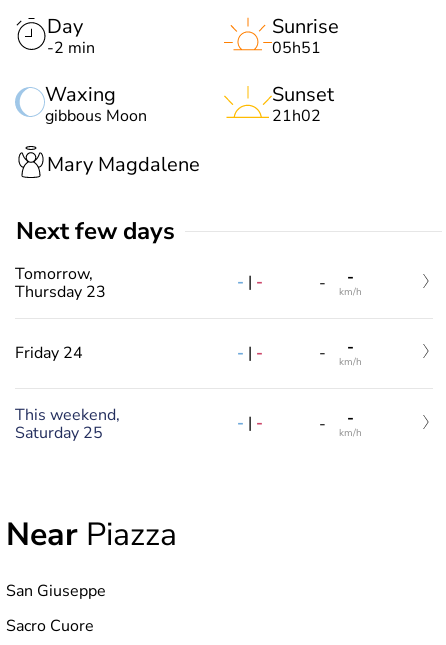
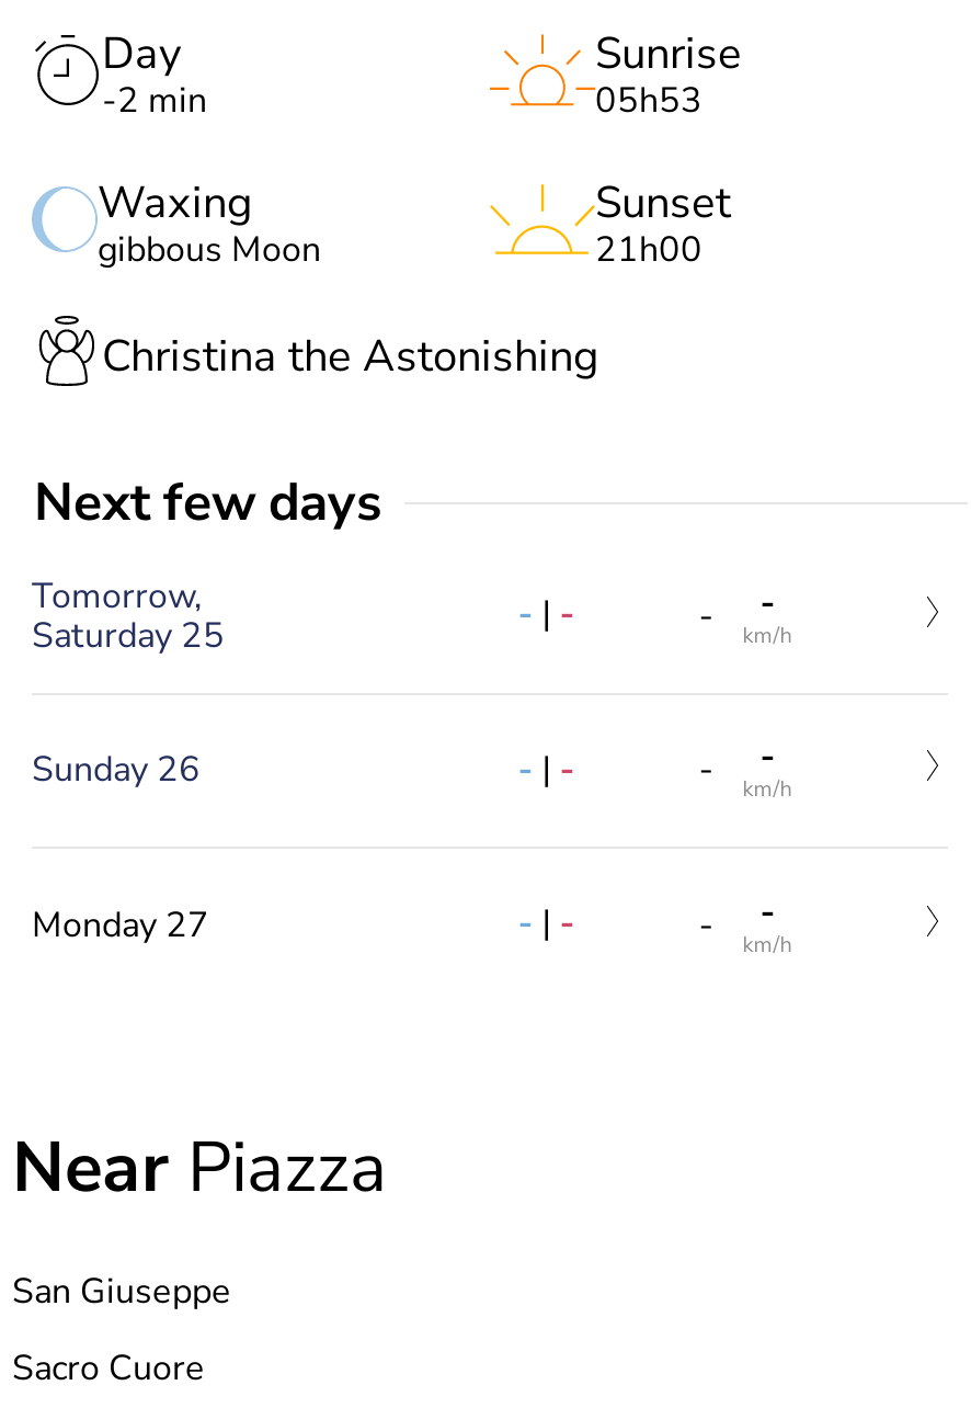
- 05h51
+ 05h53

- 21h02
+ 21h00

- Mary Magdalene
+ Christina the Astonishing

- Thursday 23
+ Saturday 25

- Friday 24
+ Sunday 26

- This weekend,
- Saturday 25
+ Monday 27
